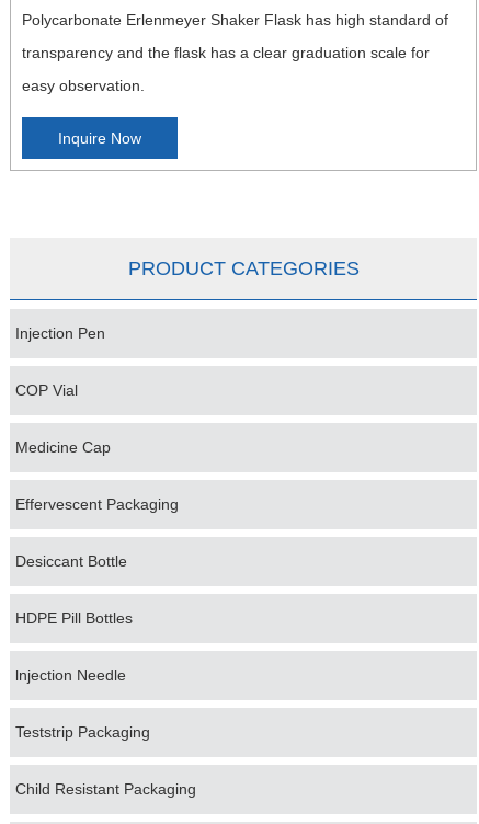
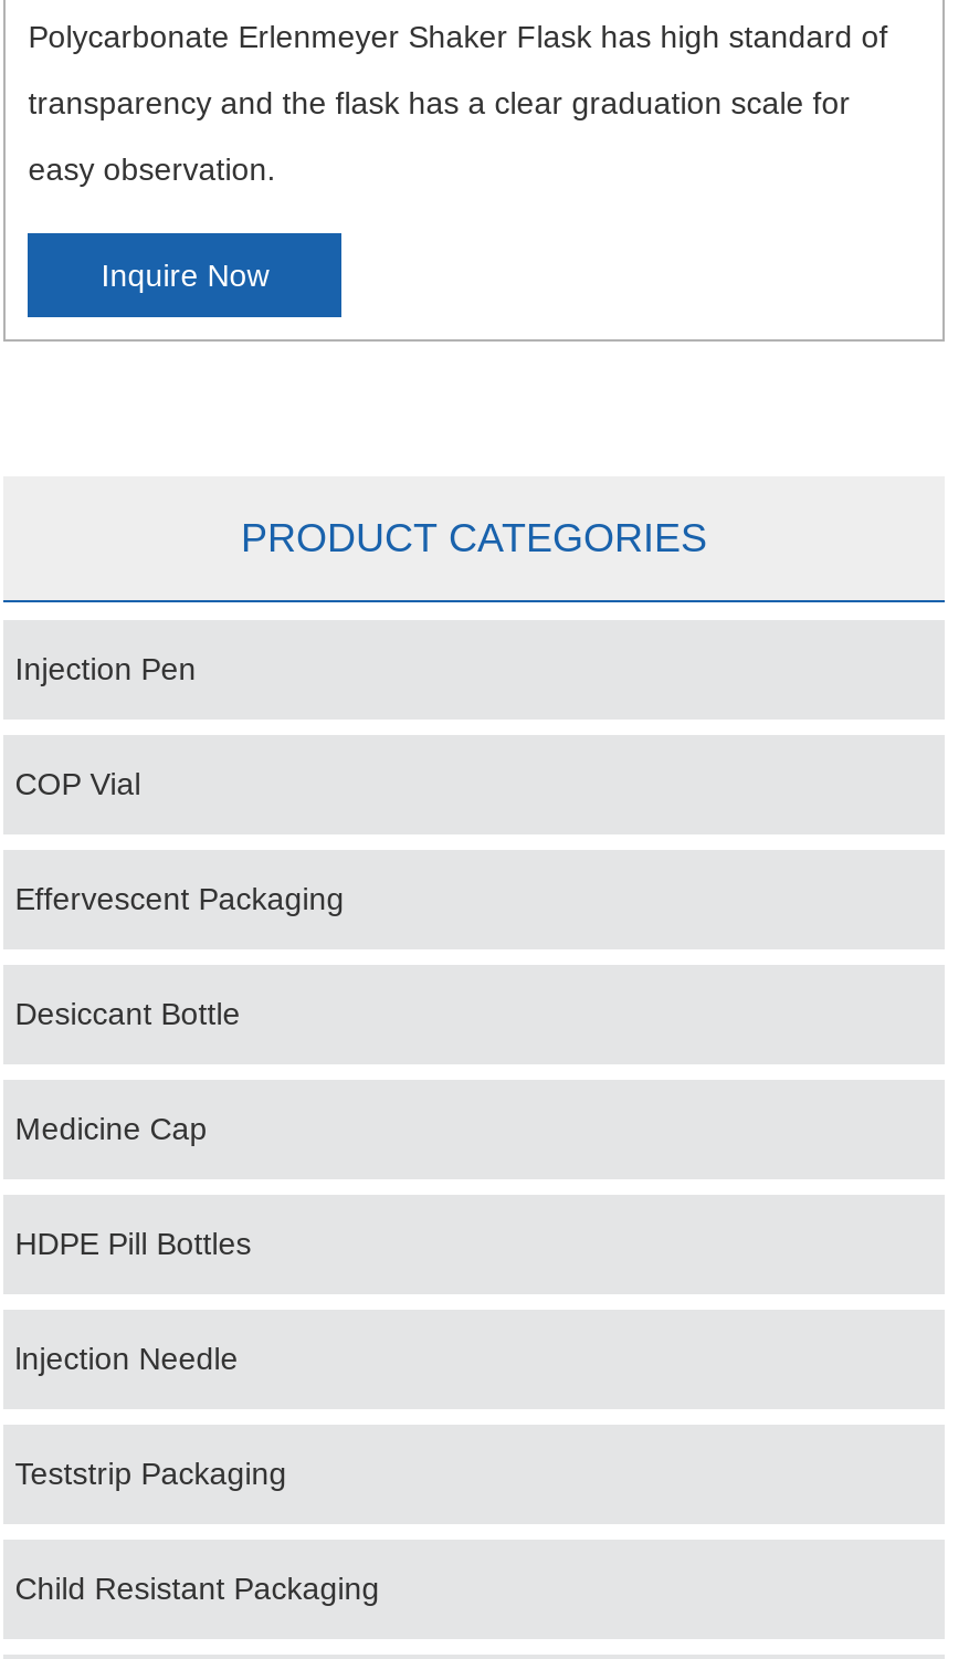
moved down: Medicine Cap

moved up: Effervescent Packaging | Desiccant Bottle
